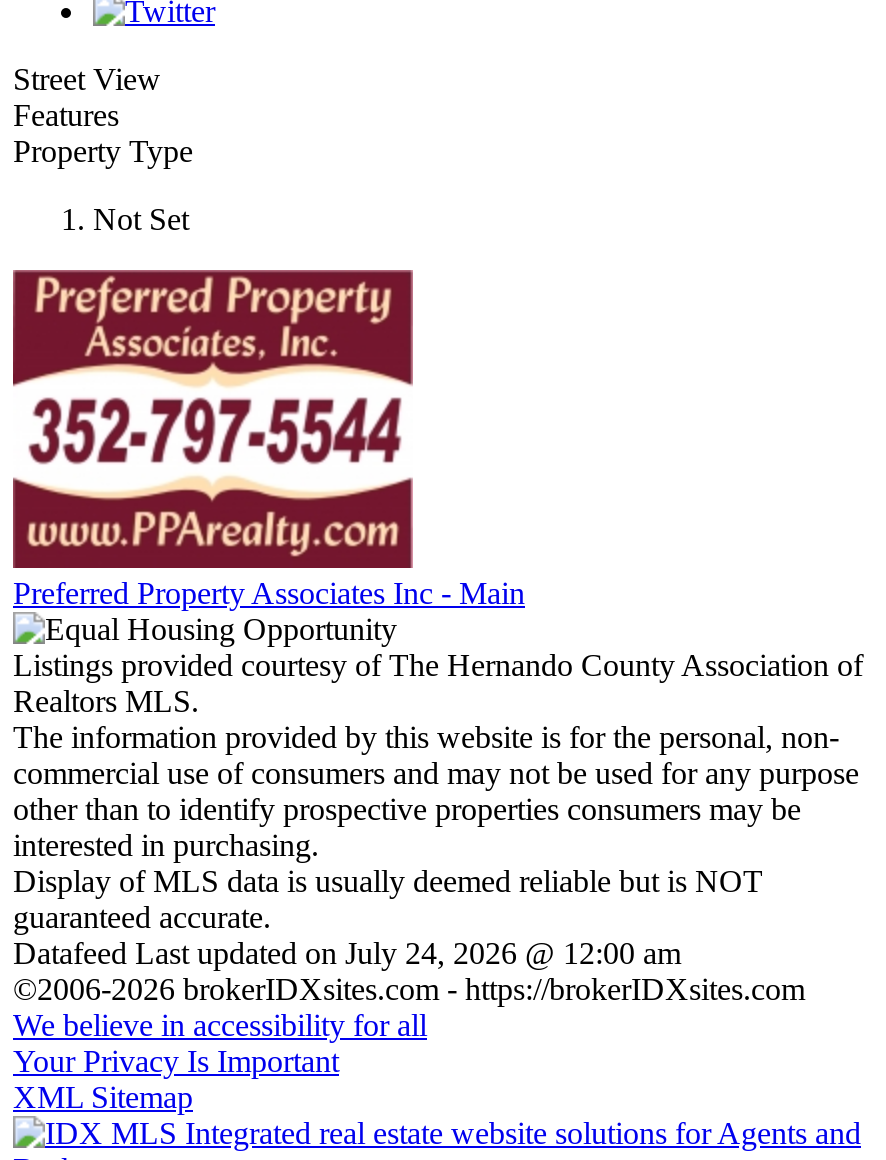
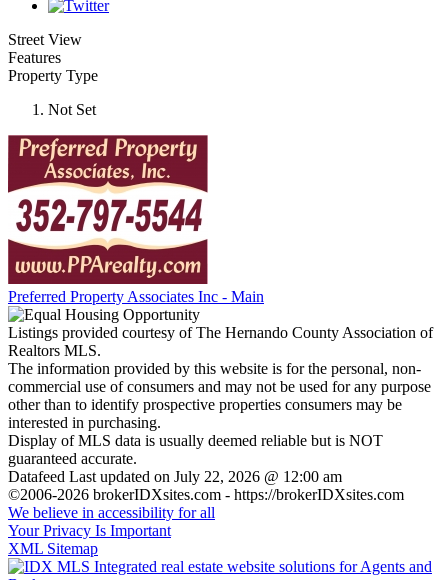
- Datafeed Last updated on July 24, 2026 @ 12:00 am
+ Datafeed Last updated on July 22, 2026 @ 12:00 am
